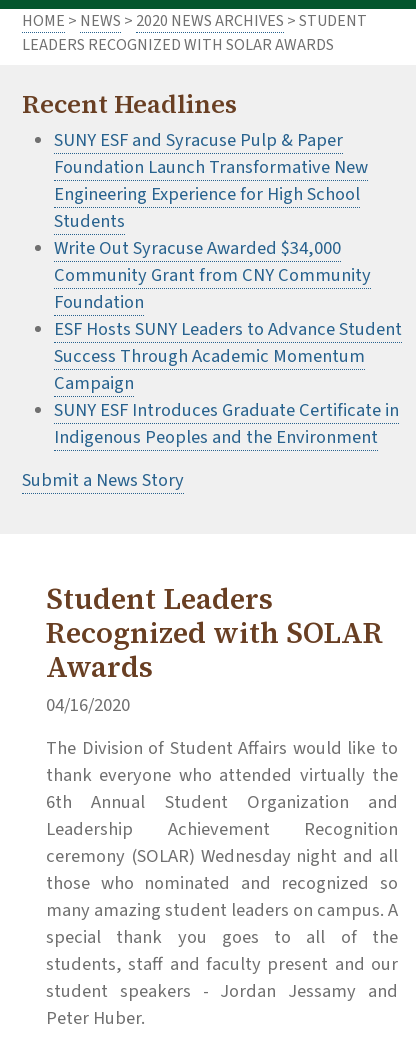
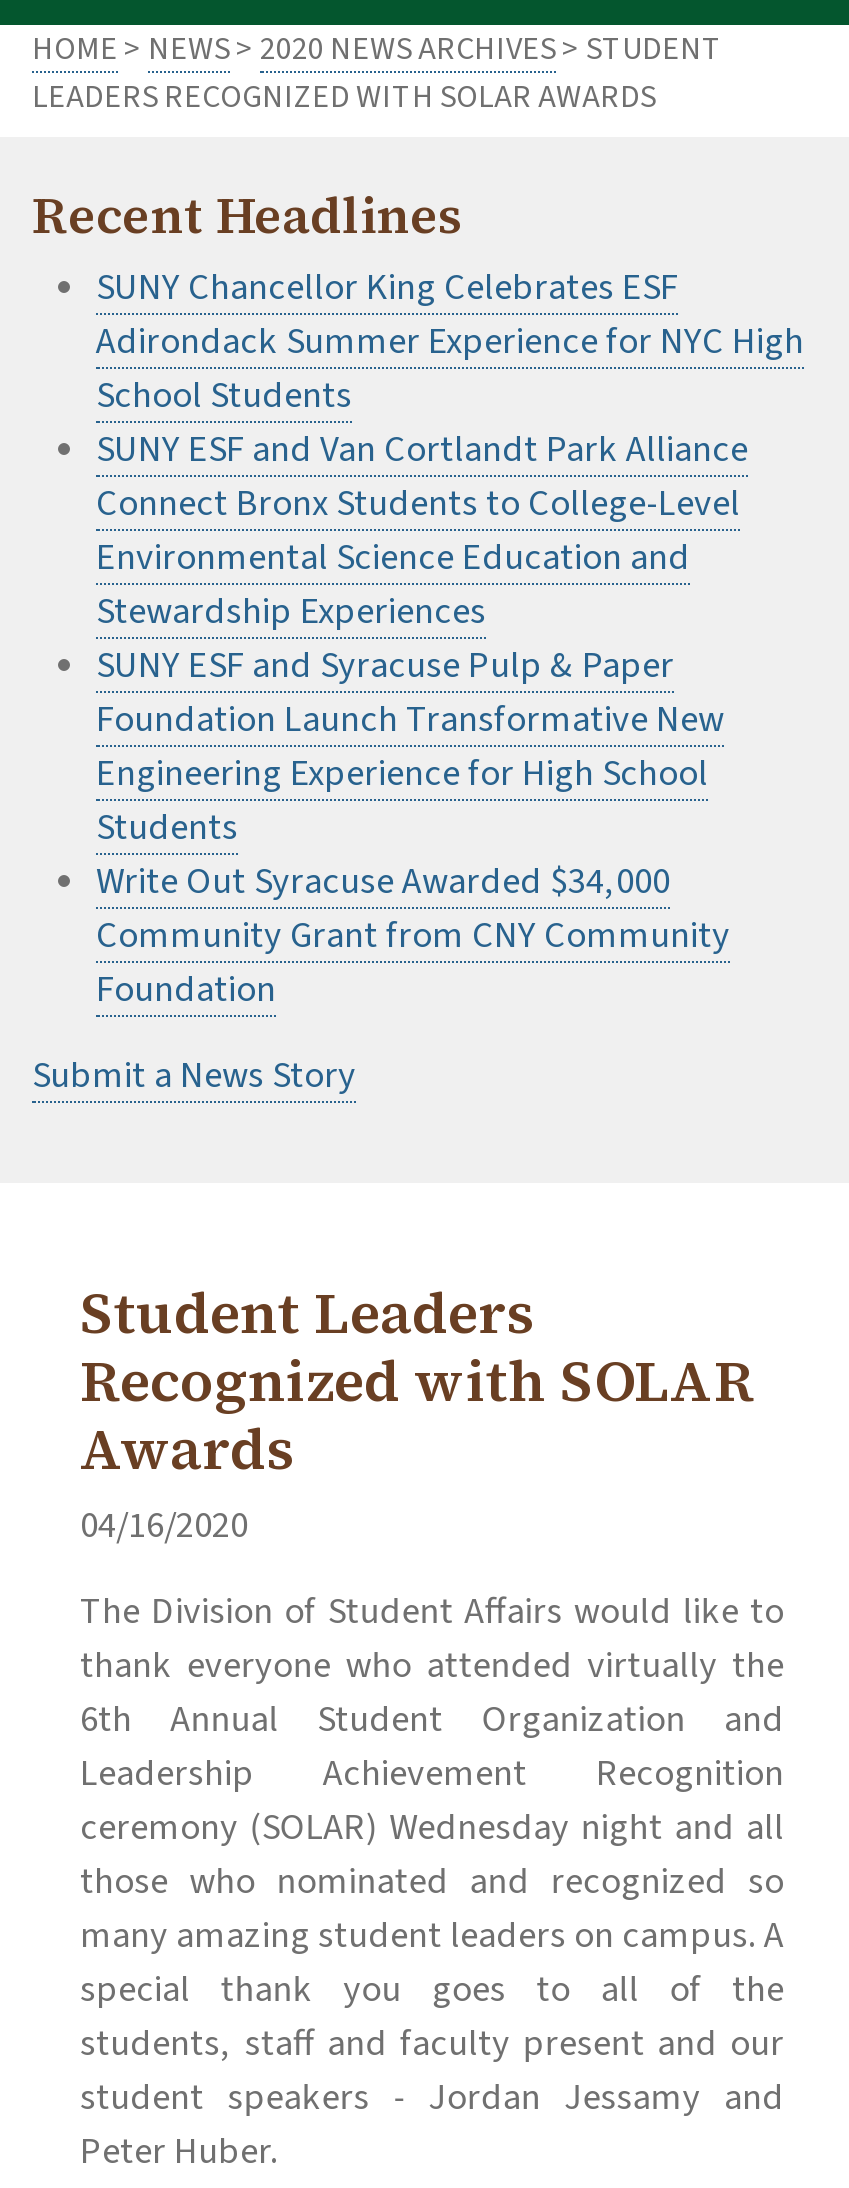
+ SUNY Chancellor King Celebrates ESF
+ Adirondack Summer Experience for NYC High
+ School Students
+ SUNY ESF and Van Cortlandt Park Alliance
+ Connect Bronx Students to College-Level
+ Environmental Science Education and
+ Stewardship Experiences

moved down: SUNY ESF and Syracuse Pulp & Paper | Foundation Launch Transformative New | Engineering Experience for High School | Students | Write Out Syracuse Awarded $34,000 | Community Grant from CNY Community | Foundation

- ESF Hosts SUNY Leaders to Advance Student
- Success Through Academic Momentum
- Campaign
- SUNY ESF Introduces Graduate Certificate in
- Indigenous Peoples and the Environment
